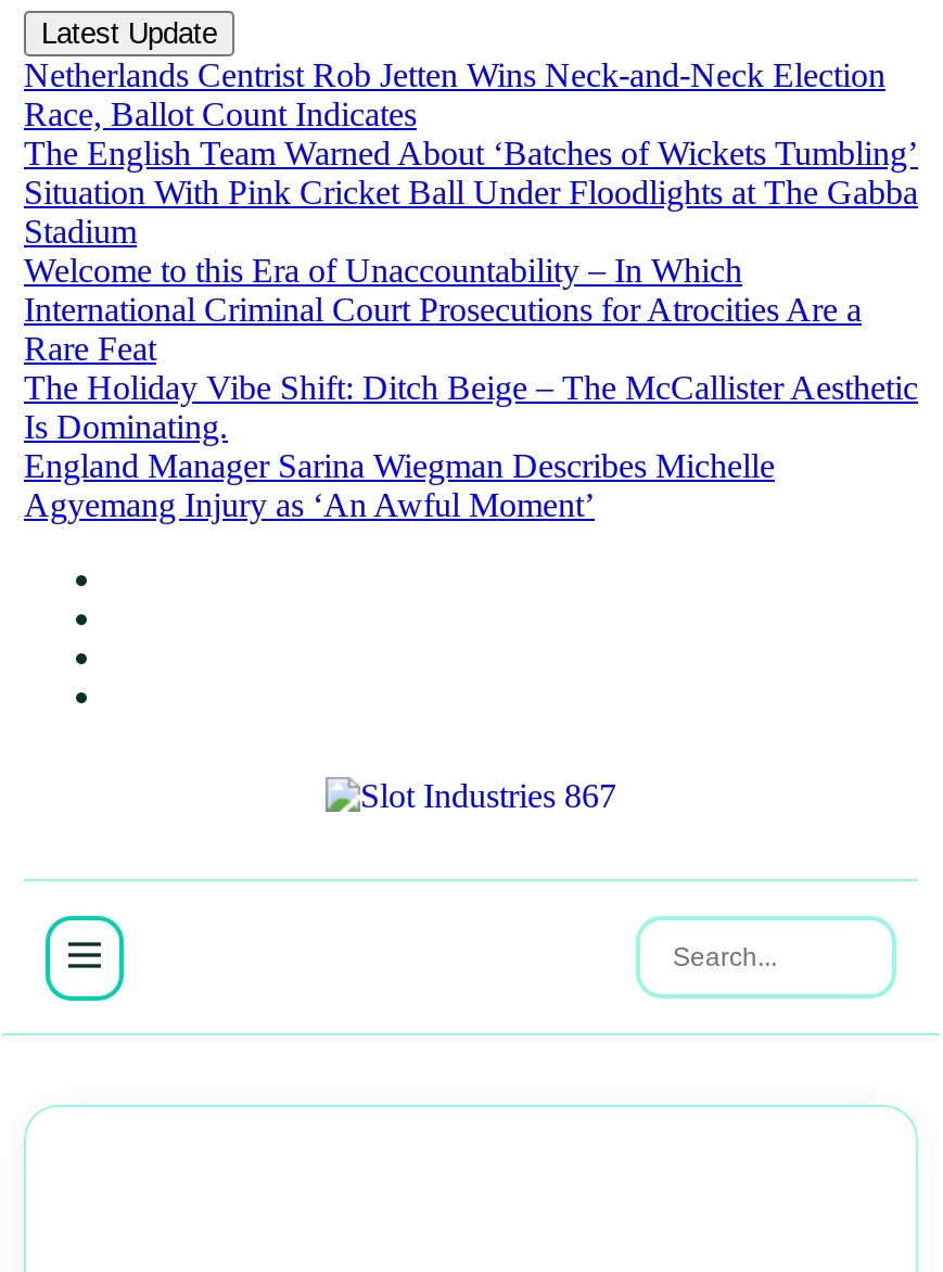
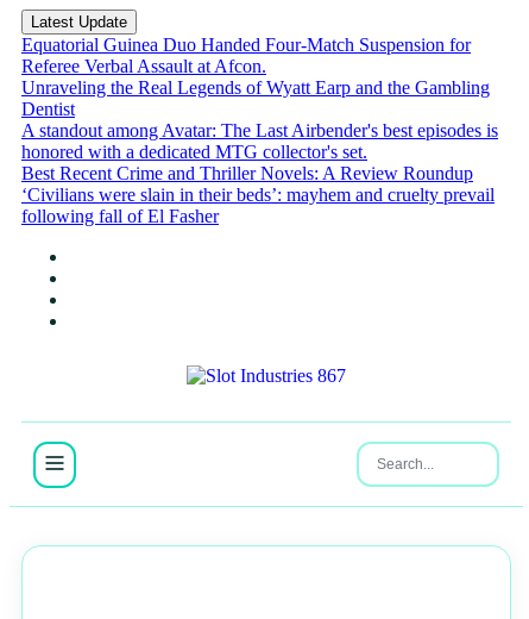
- Netherlands Centrist Rob Jetten Wins Neck-and-Neck Election
- Race, Ballot Count Indicates
- The English Team Warned About ‘Batches of Wickets Tumbling’
- Situation With Pink Cricket Ball Under Floodlights at The Gabba
- Stadium
- Welcome to this Era of Unaccountability – In Which
- International Criminal Court Prosecutions for Atrocities Are a
- Rare Feat
- The Holiday Vibe Shift: Ditch Beige – The McCallister Aesthetic
- Is Dominating.
- England Manager Sarina Wiegman Describes Michelle
- Agyemang Injury as ‘An Awful Moment’
+ Equatorial Guinea Duo Handed Four-Match Suspension for
+ Referee Verbal Assault at Afcon.
+ Unraveling the Real Legends of Wyatt Earp and the Gambling
+ Dentist
+ A standout among Avatar: The Last Airbender's best episodes is
+ honored with a dedicated MTG collector's set.
+ Best Recent Crime and Thriller Novels: A Review Roundup
+ ‘Civilians were slain in their beds’: mayhem and cruelty prevail
+ following fall of El Fasher
